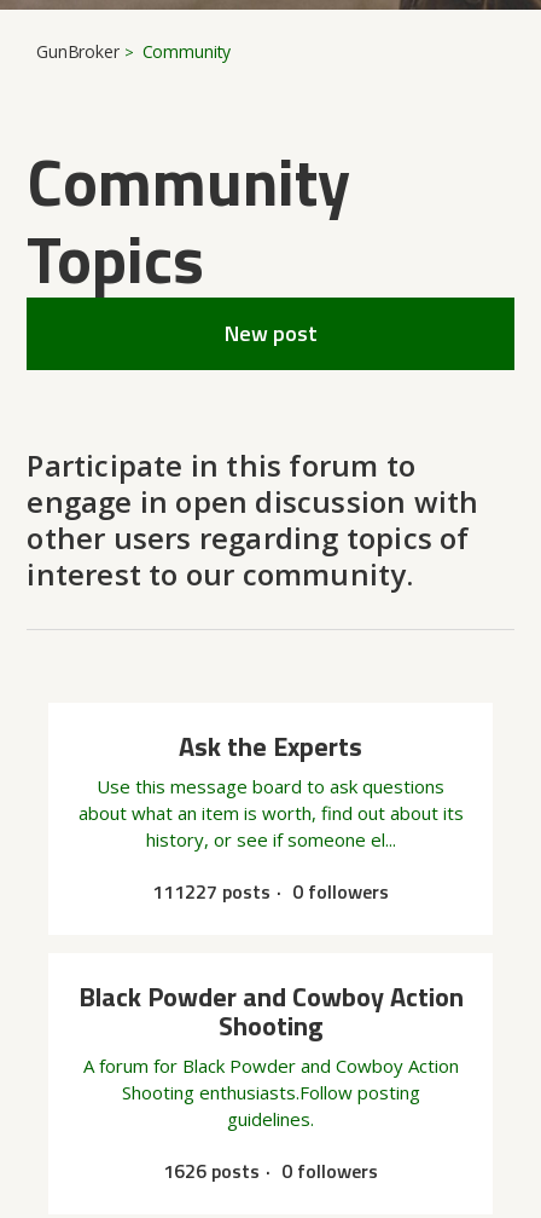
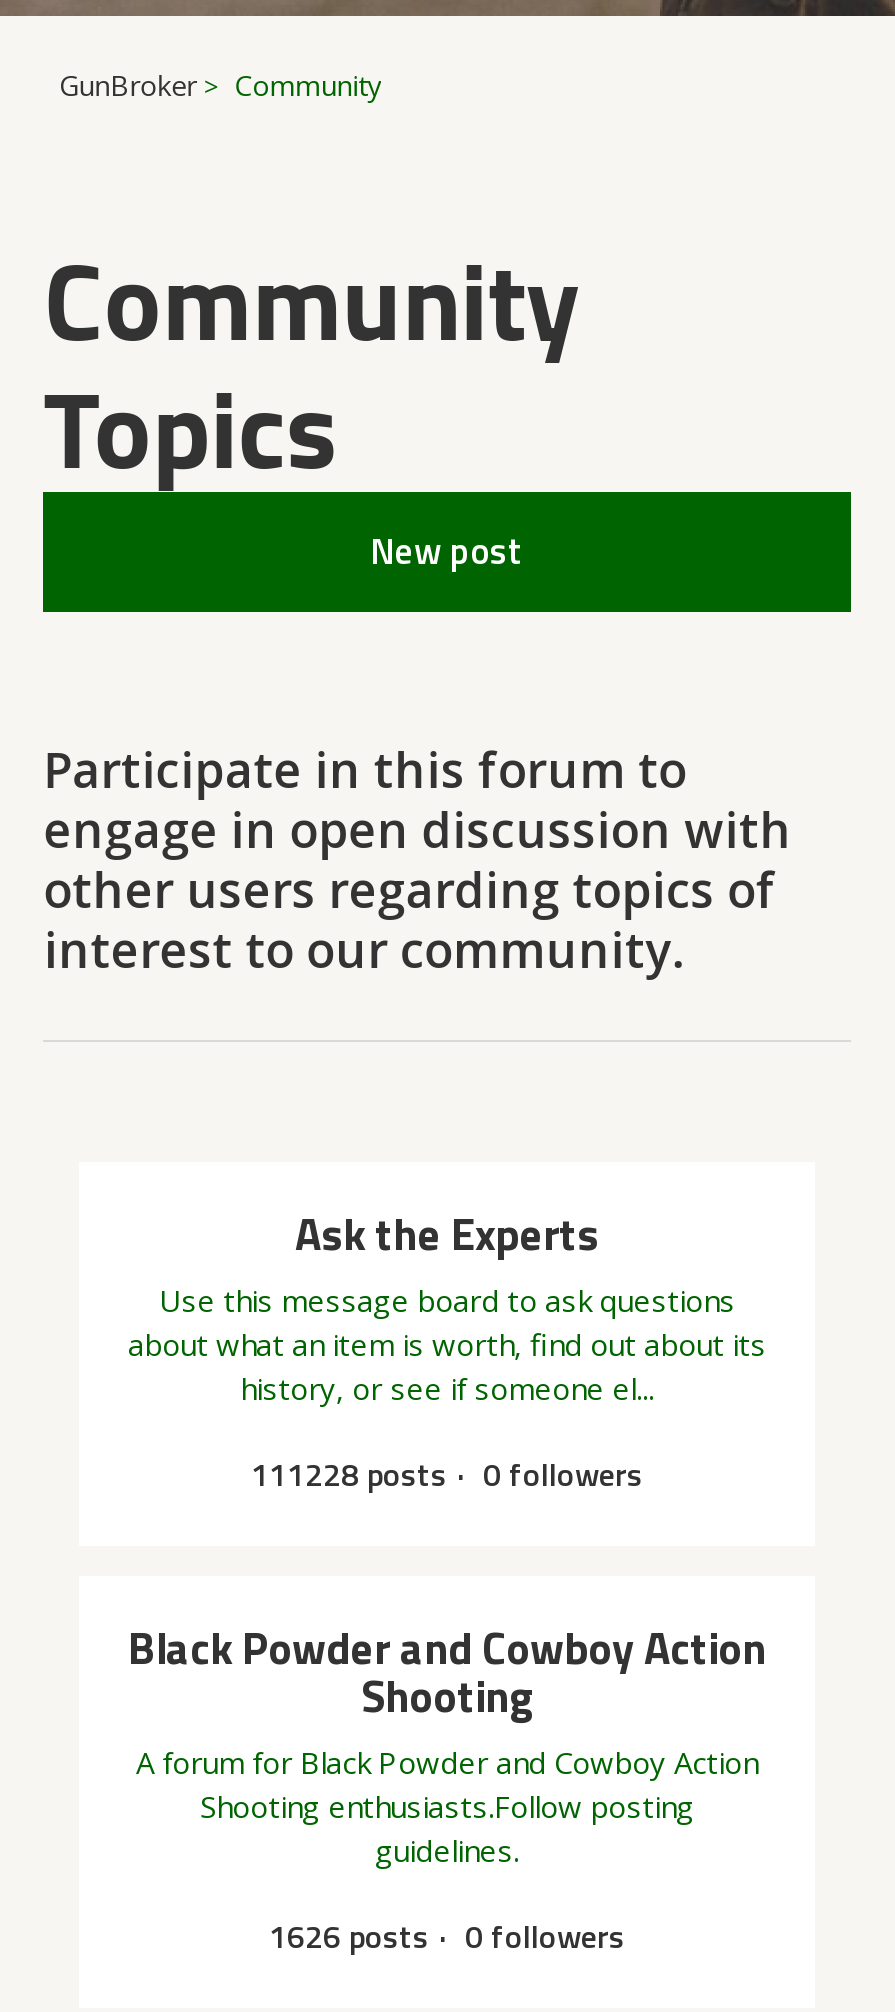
- 111227 posts 0 followers
+ 111228 posts 0 followers
